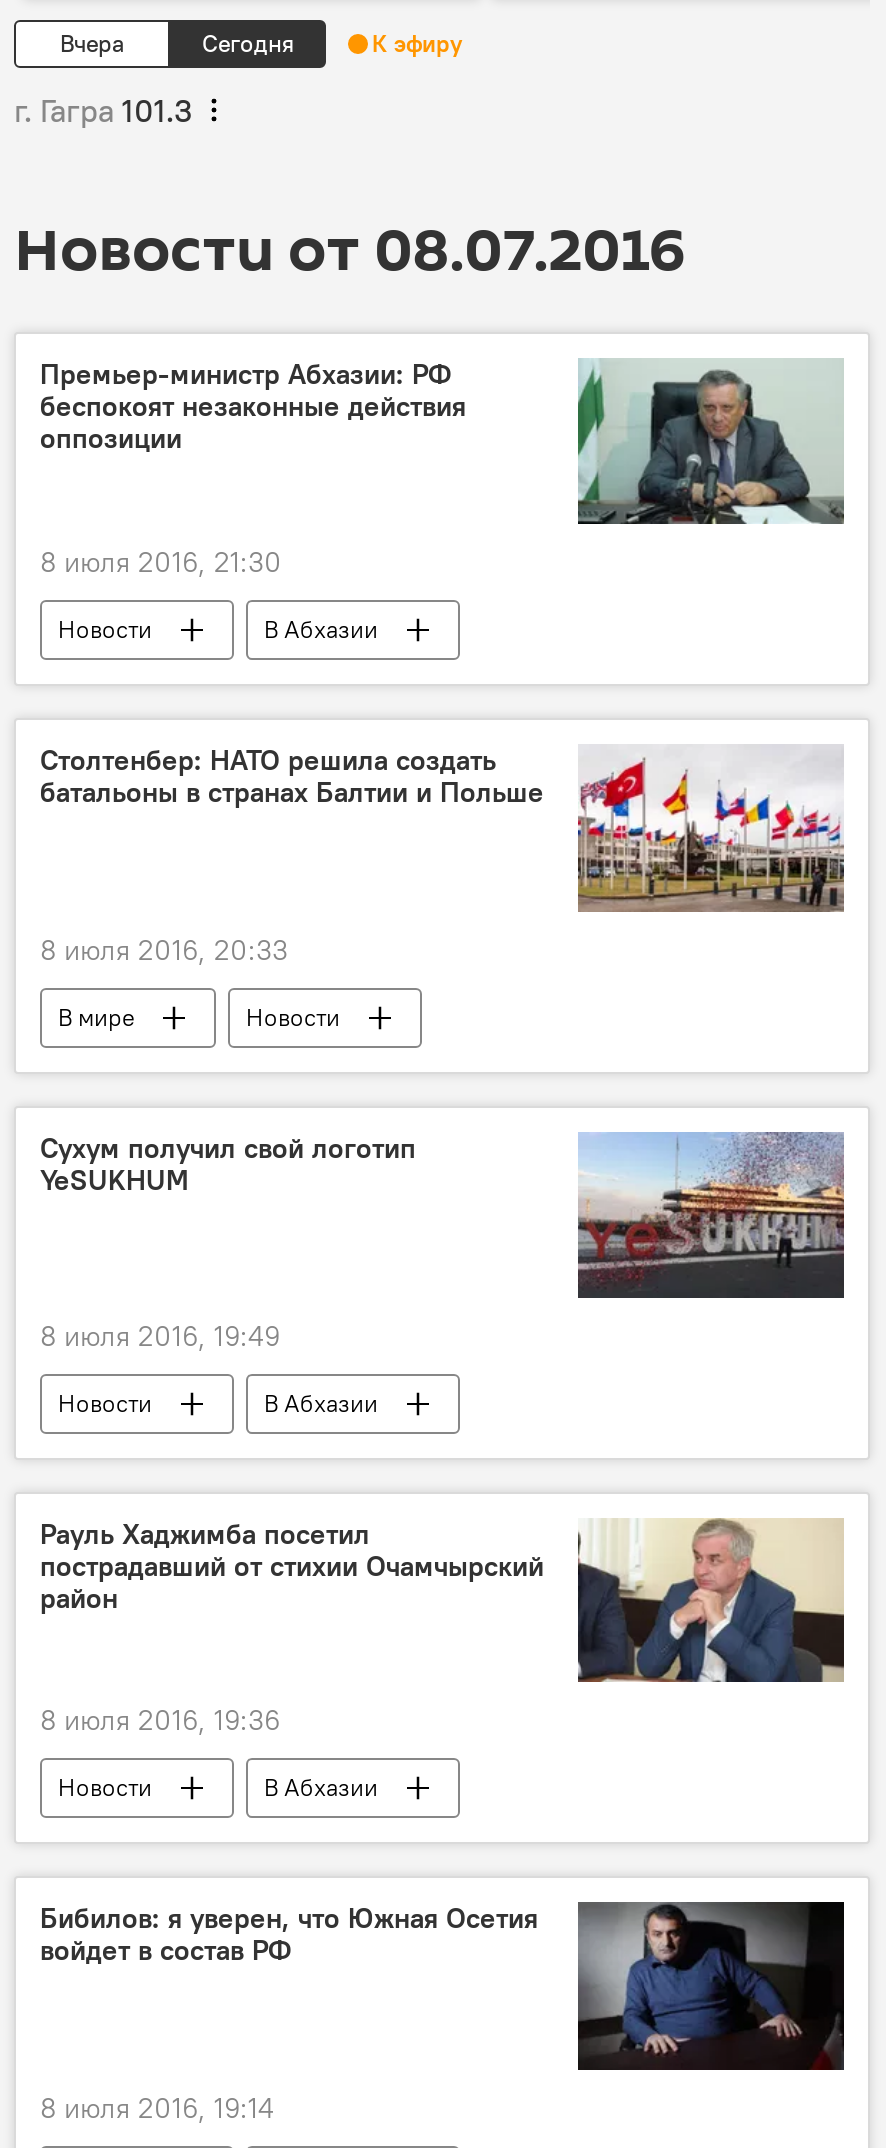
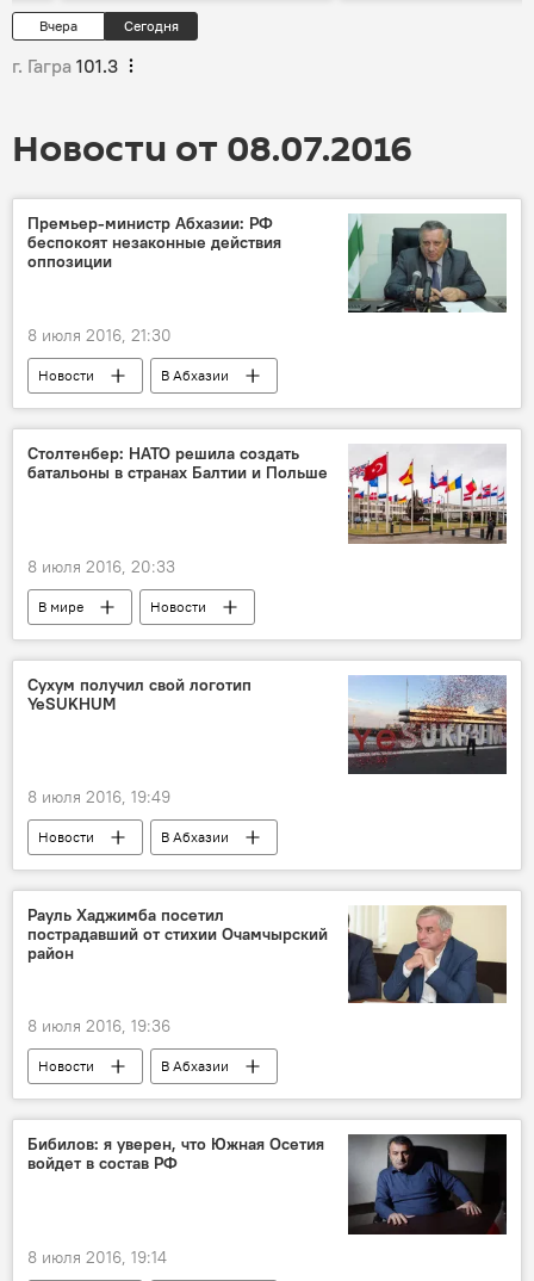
- К эфиру
